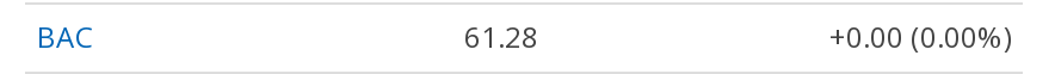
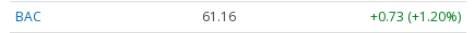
- 61.28
+ 61.16

- +0.00 (0.00%)
+ +0.73 (+1.20%)
